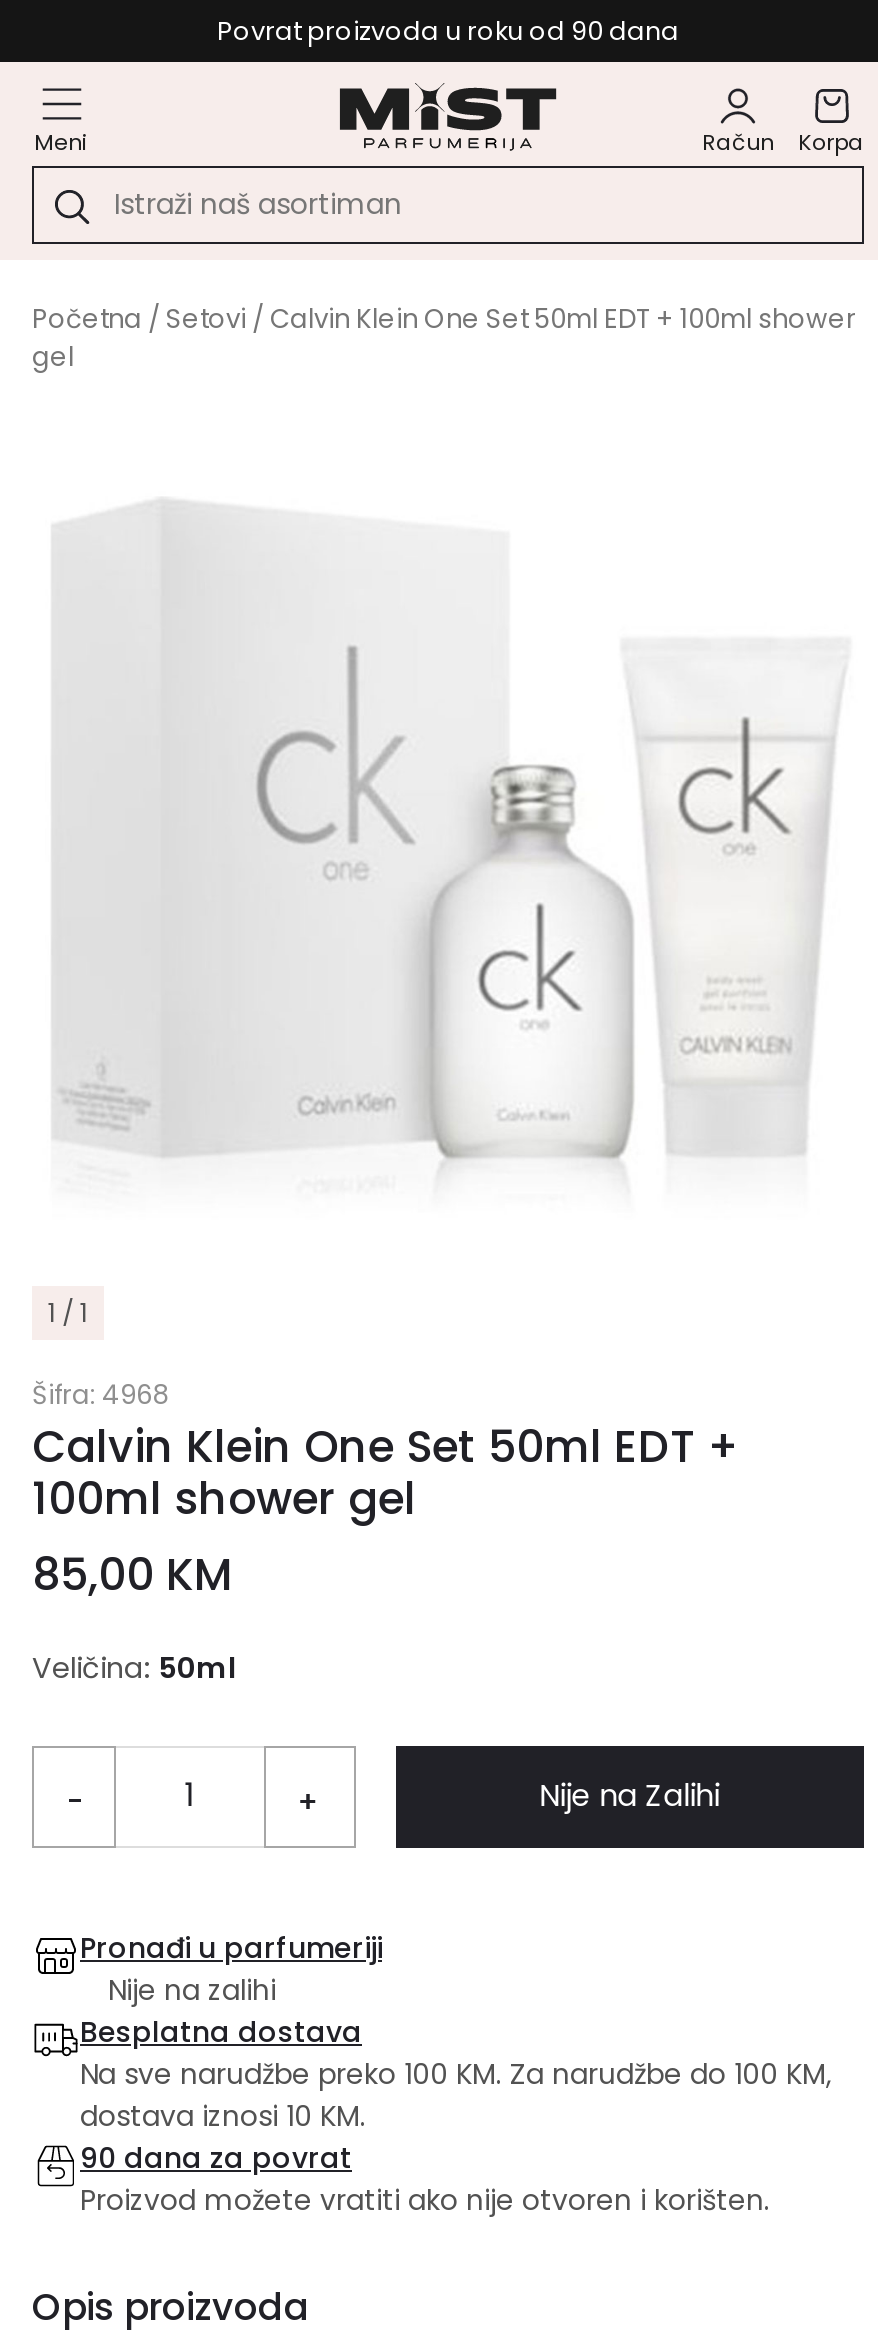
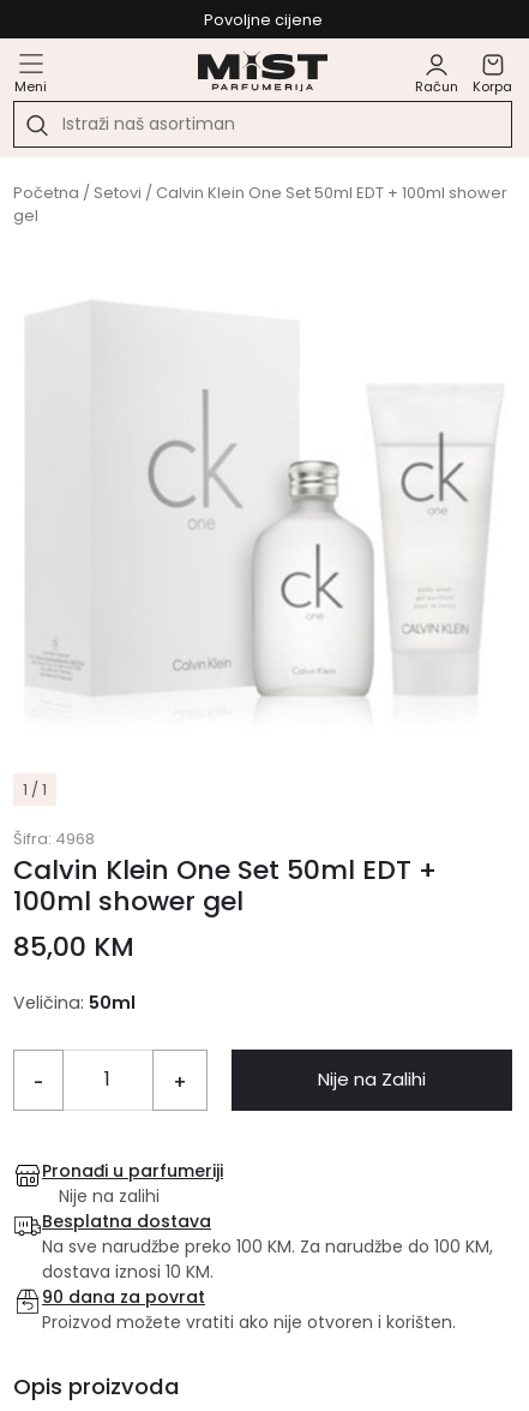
- Povrat proizvoda u roku od 90 dana
+ Povoljne cijene
